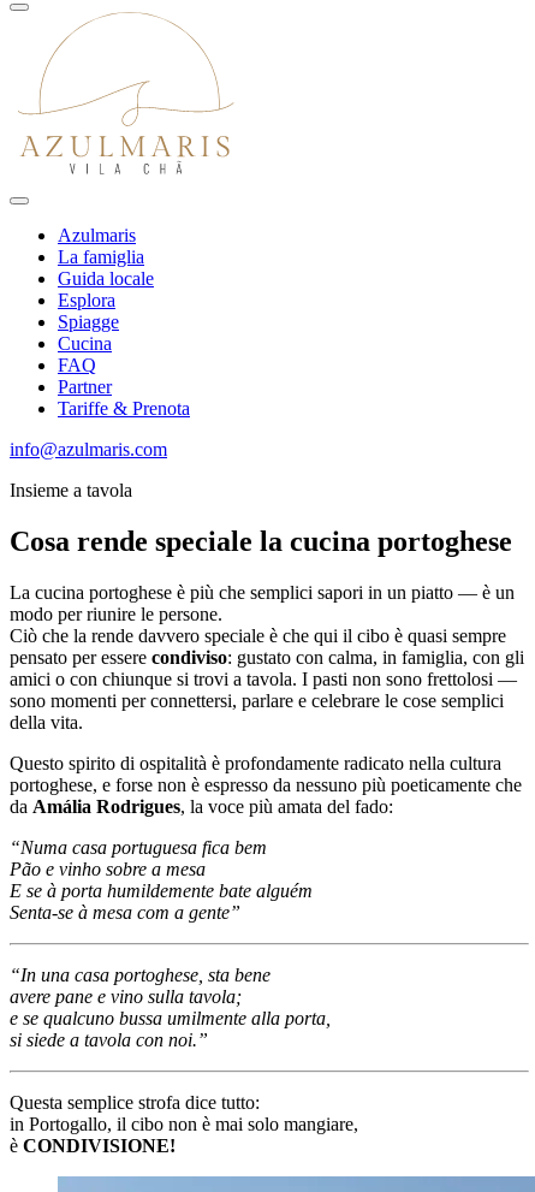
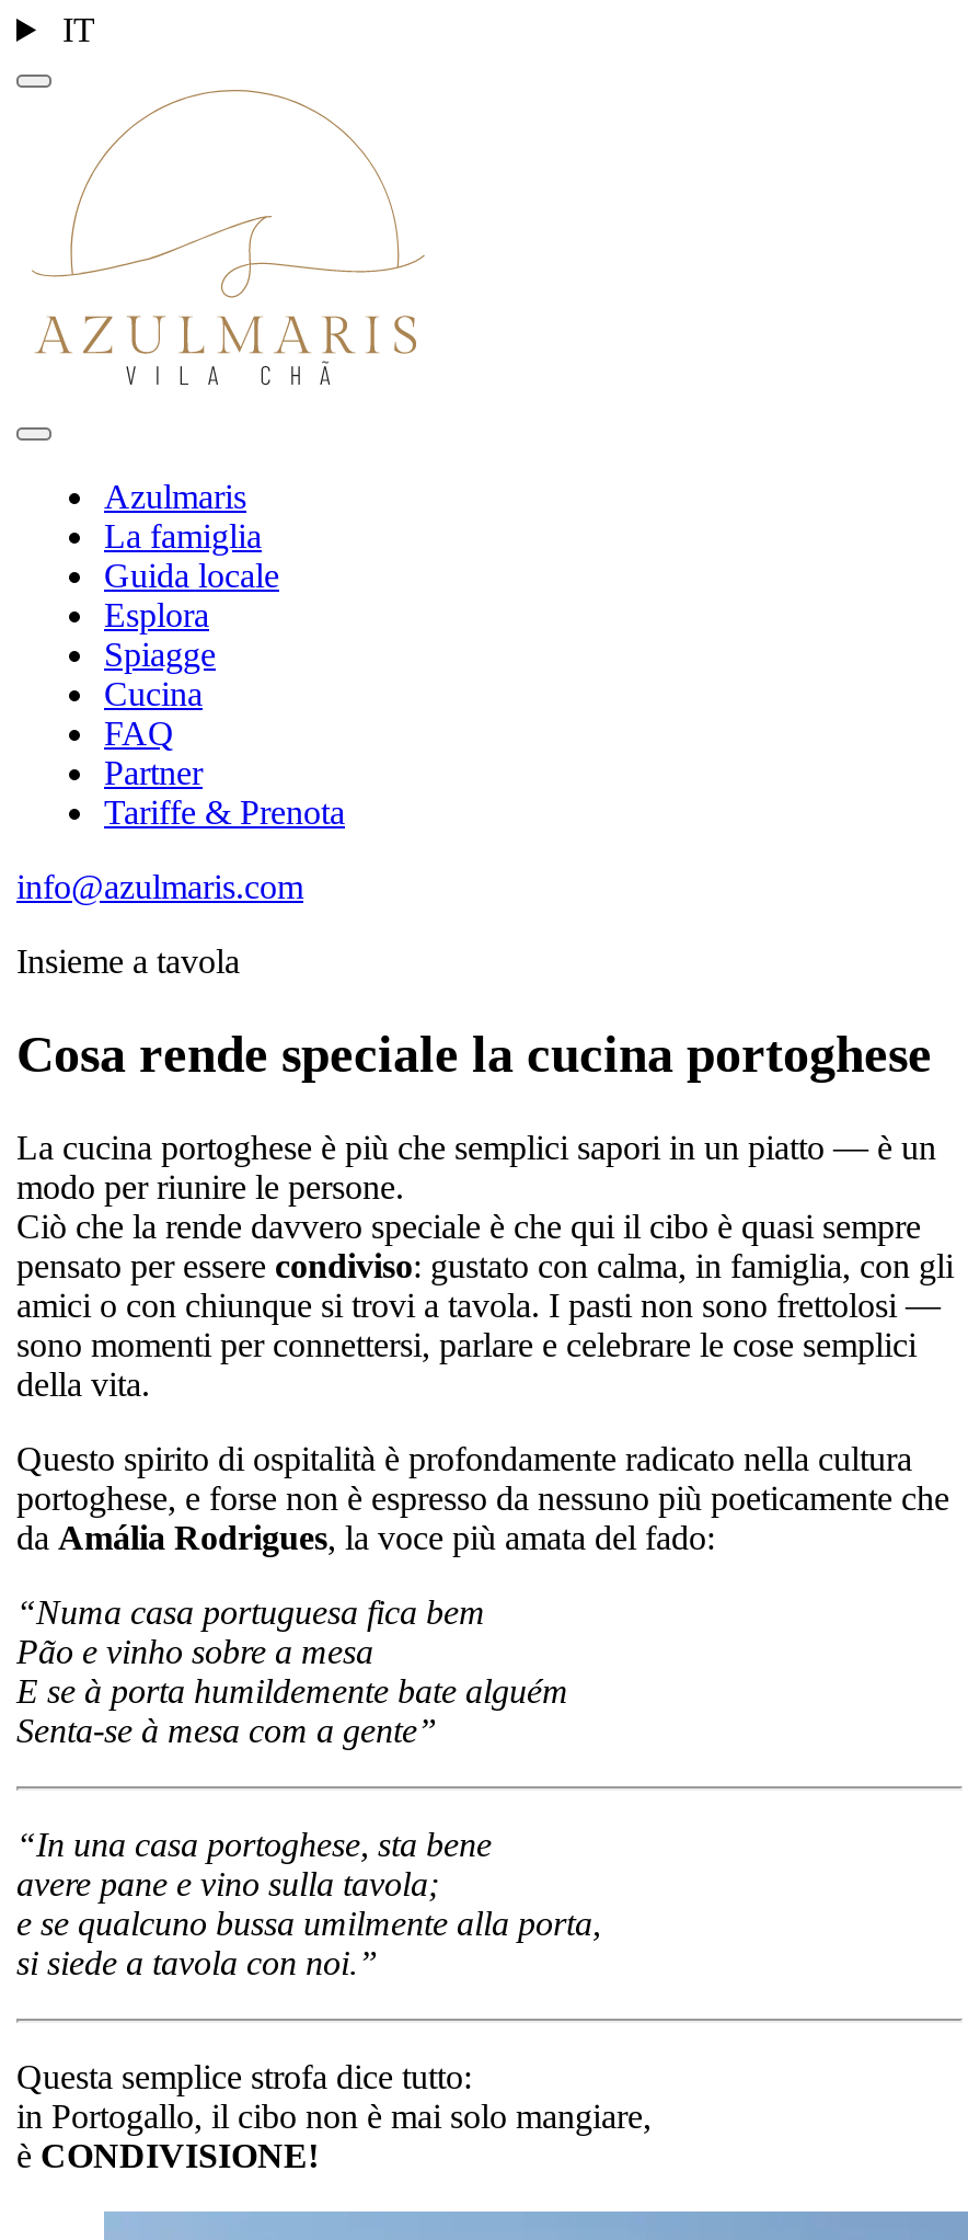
+ IT
